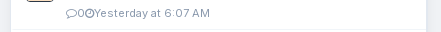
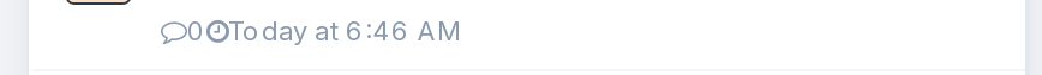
- Yesterday at 6:07 AM
+ Today at 6:46 AM
